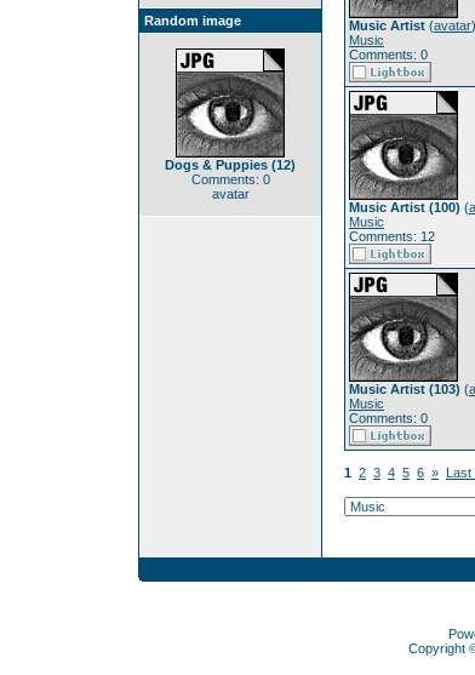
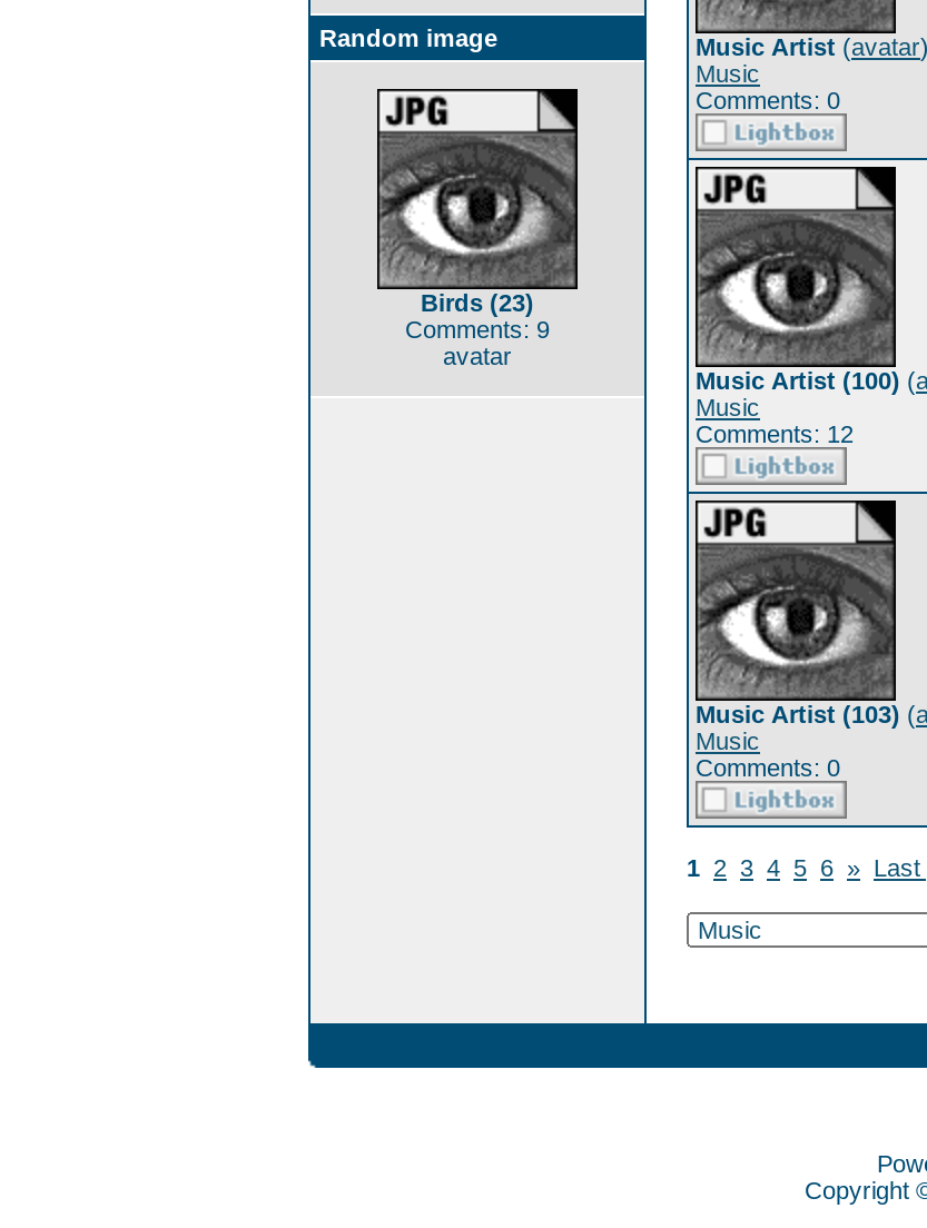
- Dogs & Puppies (12)
- Comments: 0
+ Birds (23)
+ Comments: 9
